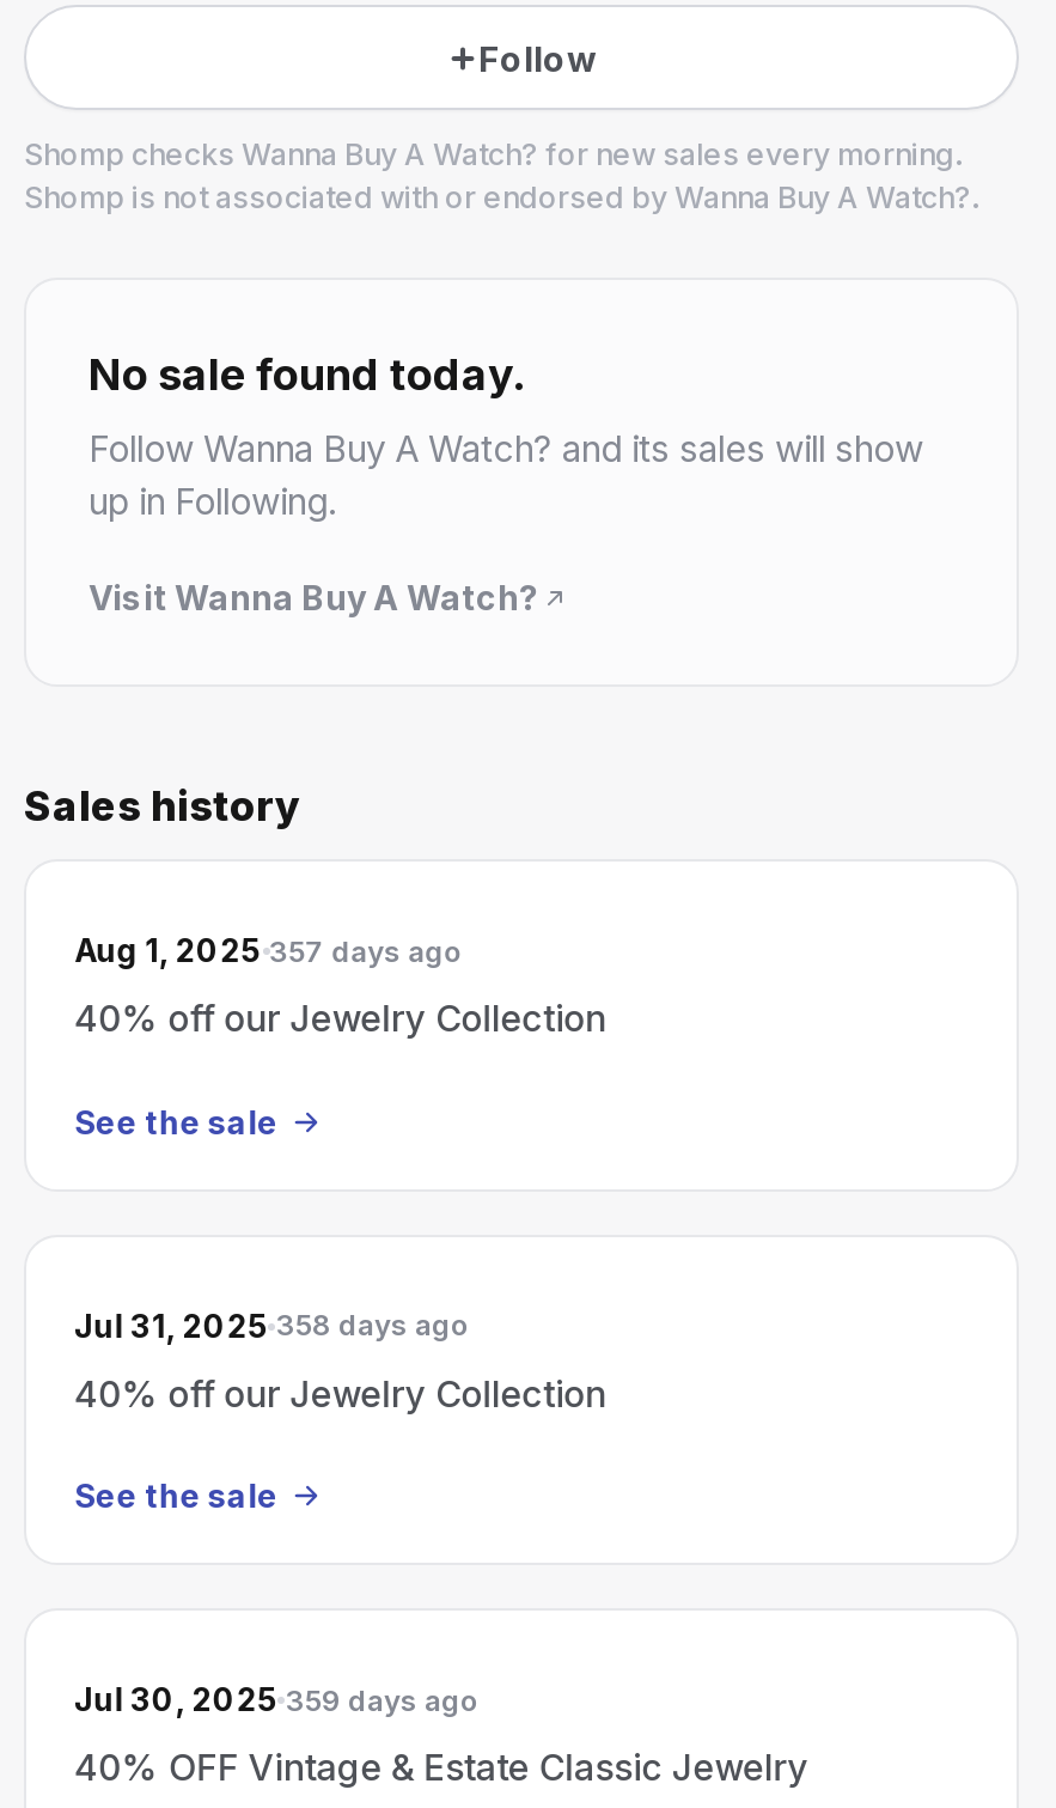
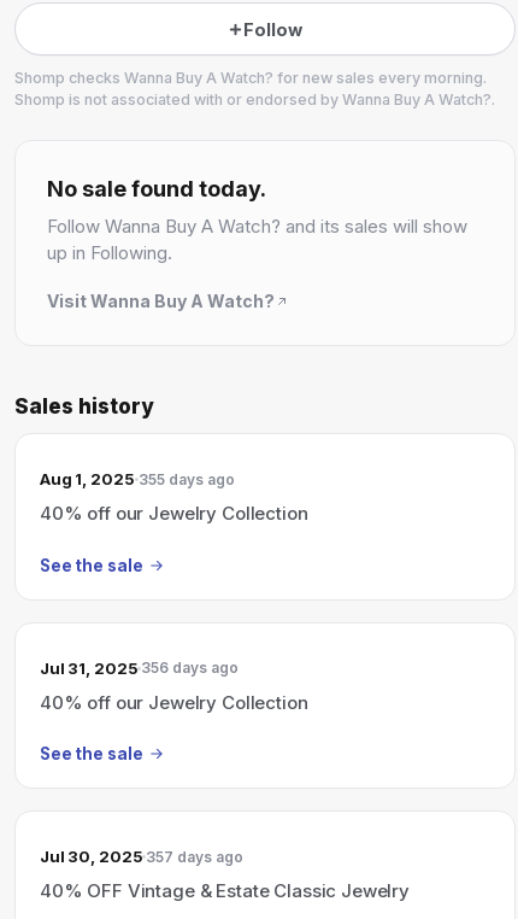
- Aug 1, 2025 357 days ago
+ Aug 1, 2025 355 days ago

- Jul 31, 2025 358 days ago
+ Jul 31, 2025 356 days ago

- Jul 30, 2025 359 days ago
+ Jul 30, 2025 357 days ago
